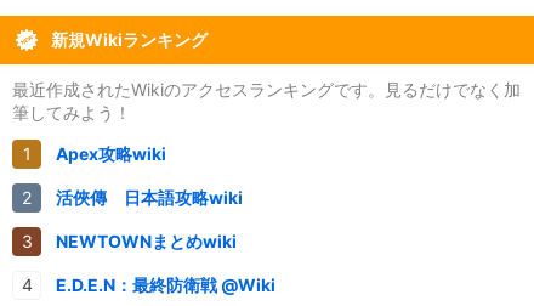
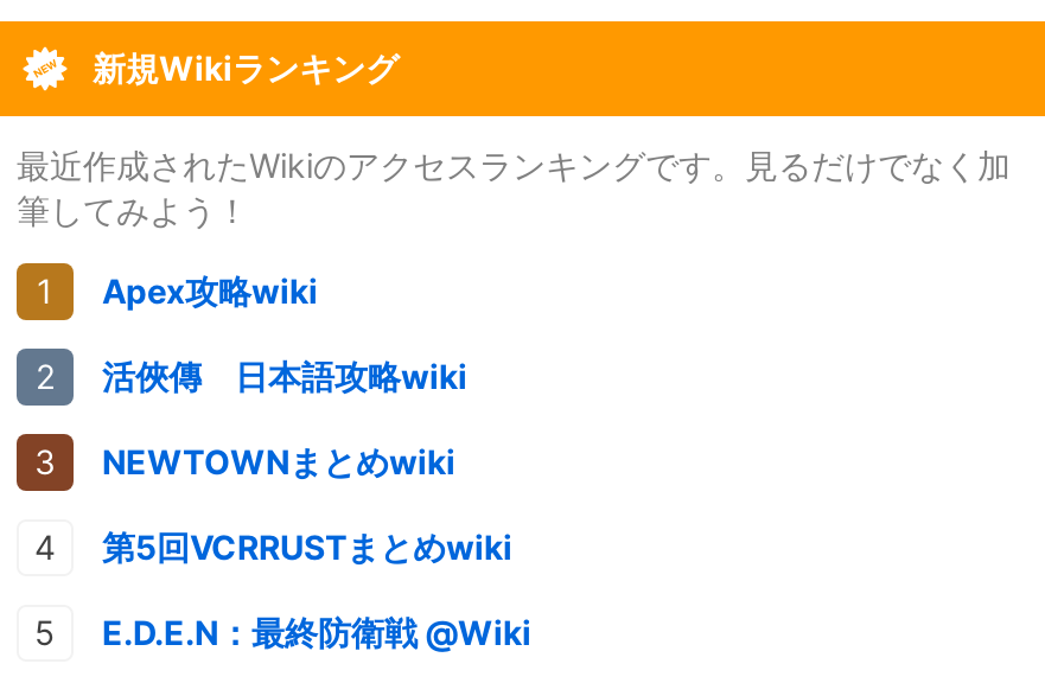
+ 第5回VCRRUSTまとめwiki
